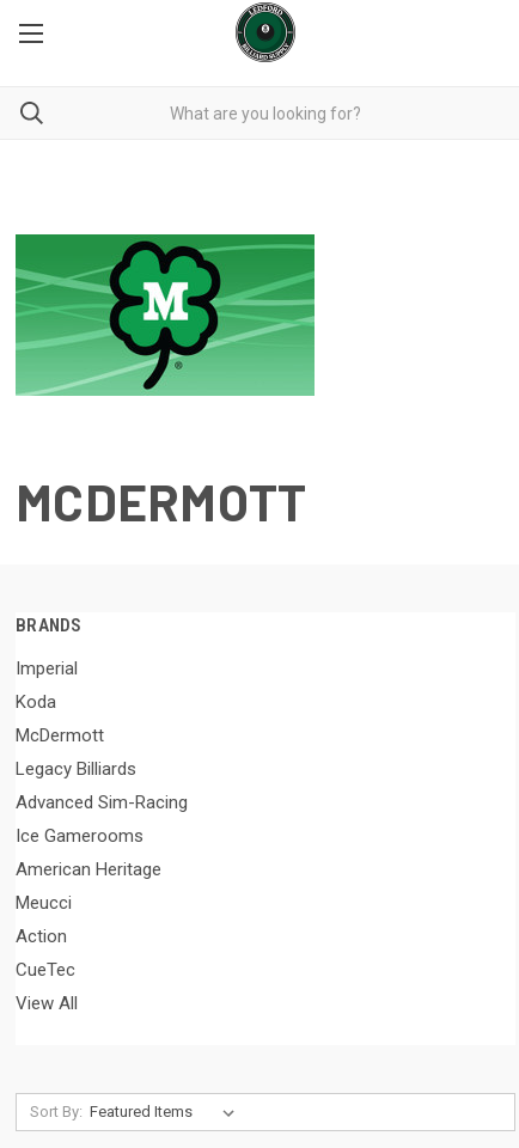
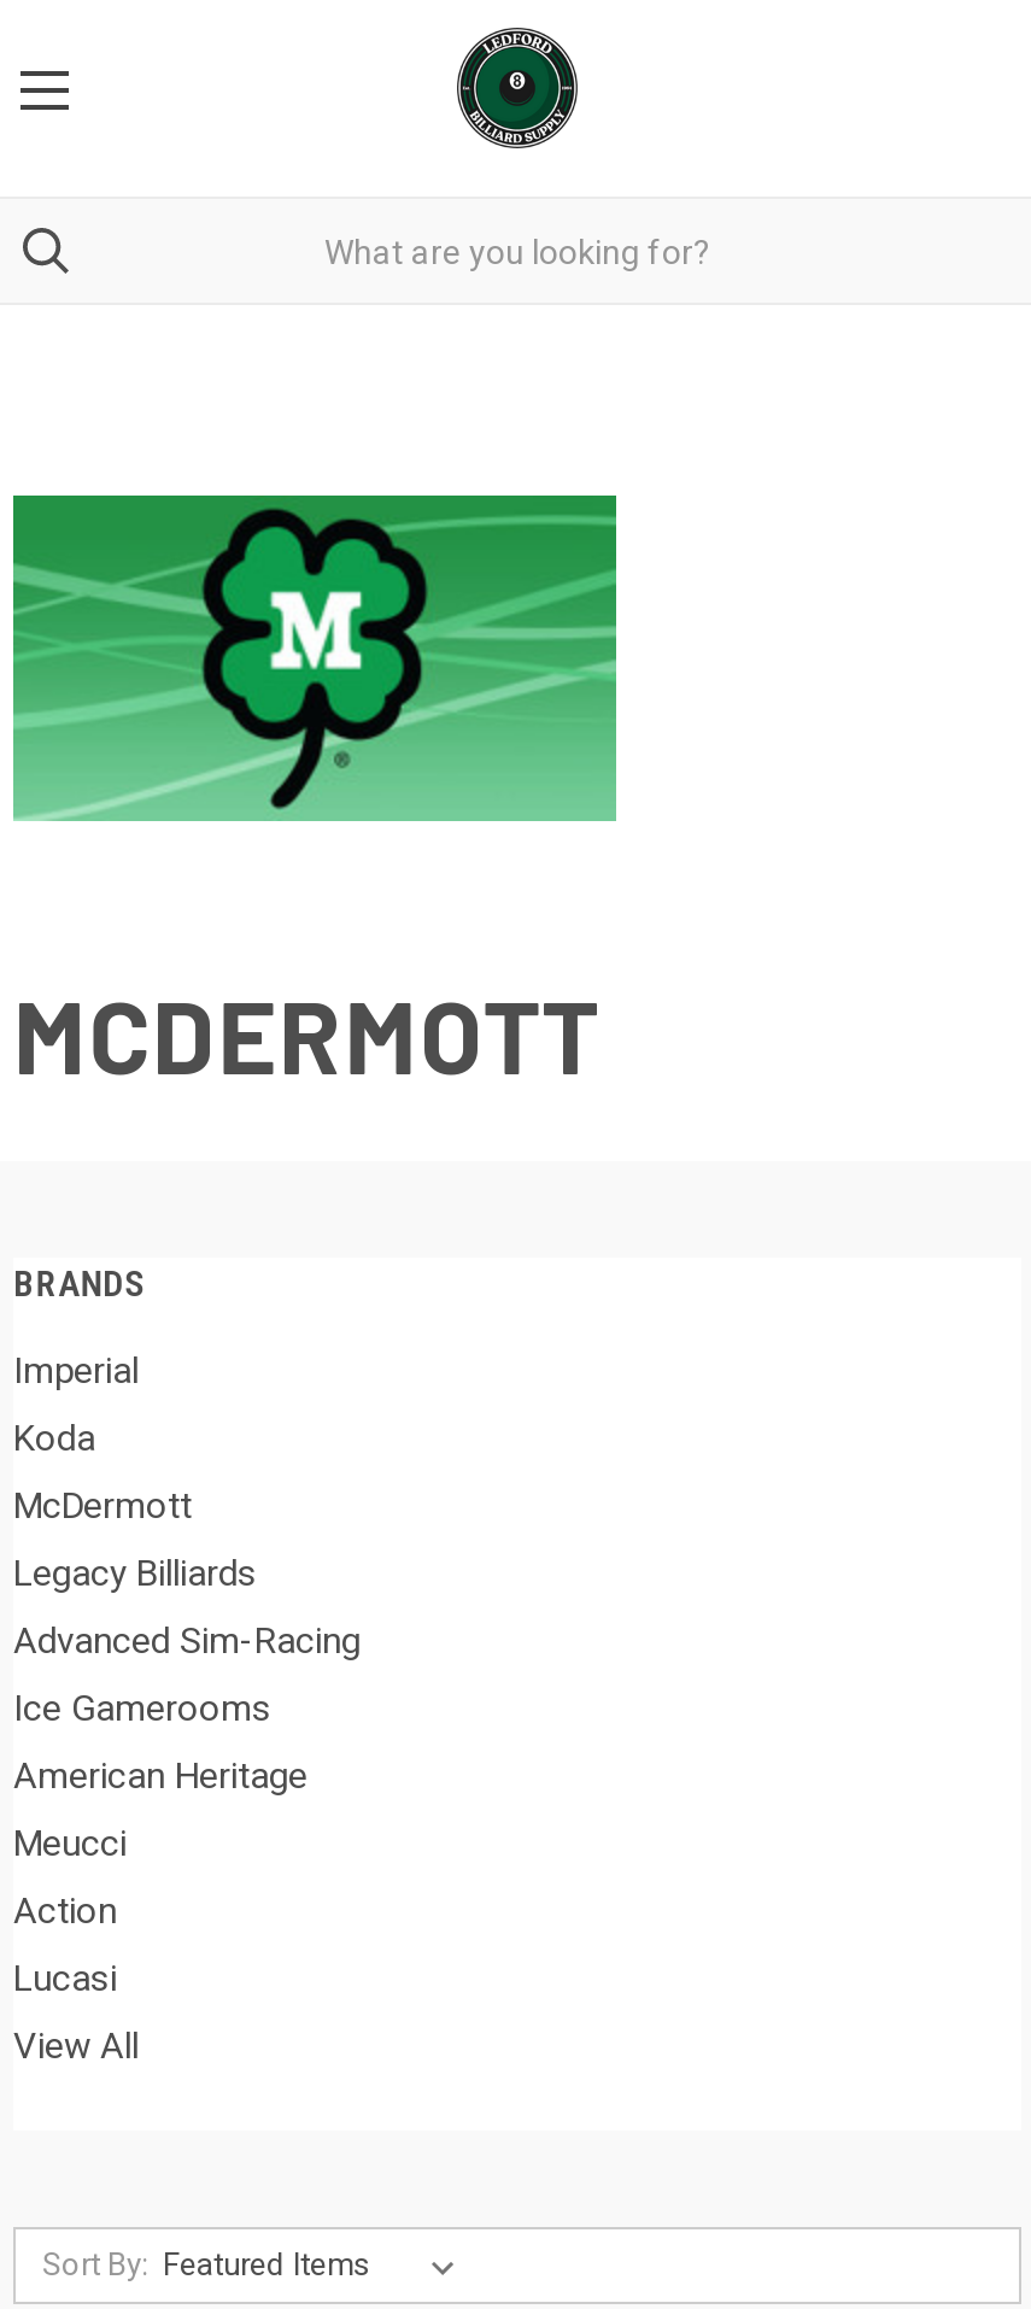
- CueTec
+ Lucasi
